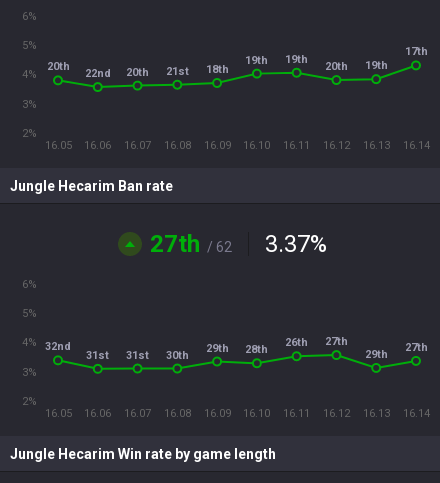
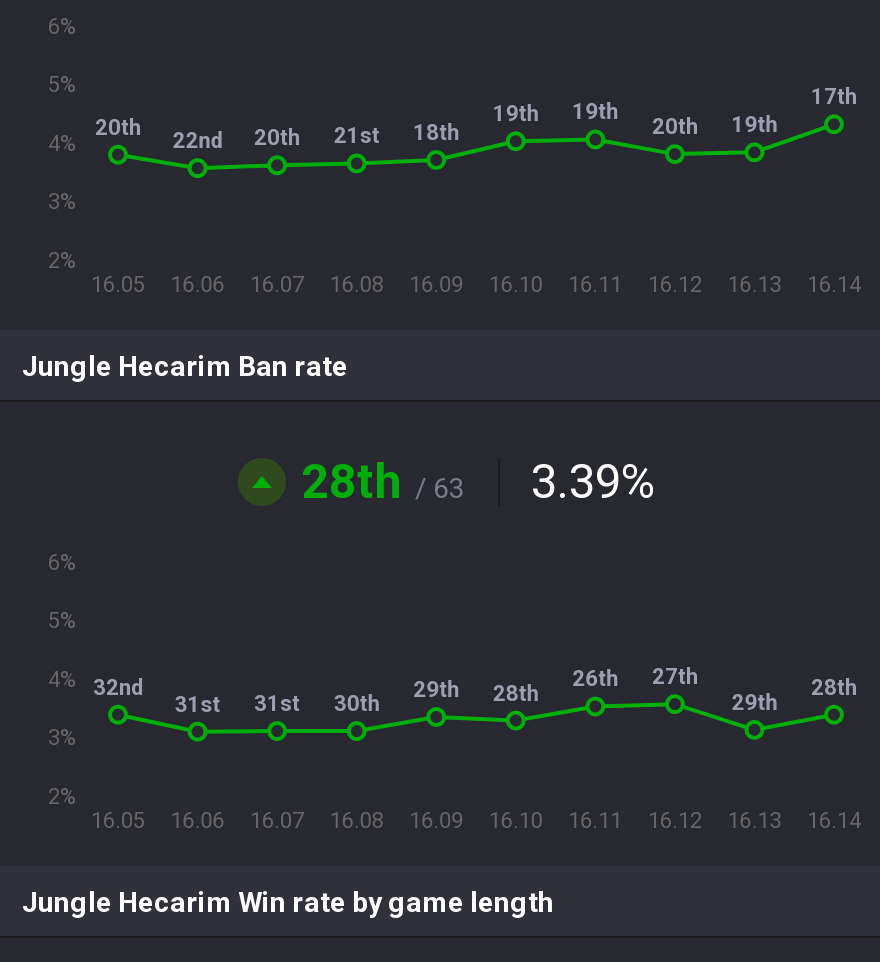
- 27th / 62
- 3.37%
+ 28th / 63
+ 3.39%

- 27th
+ 28th
